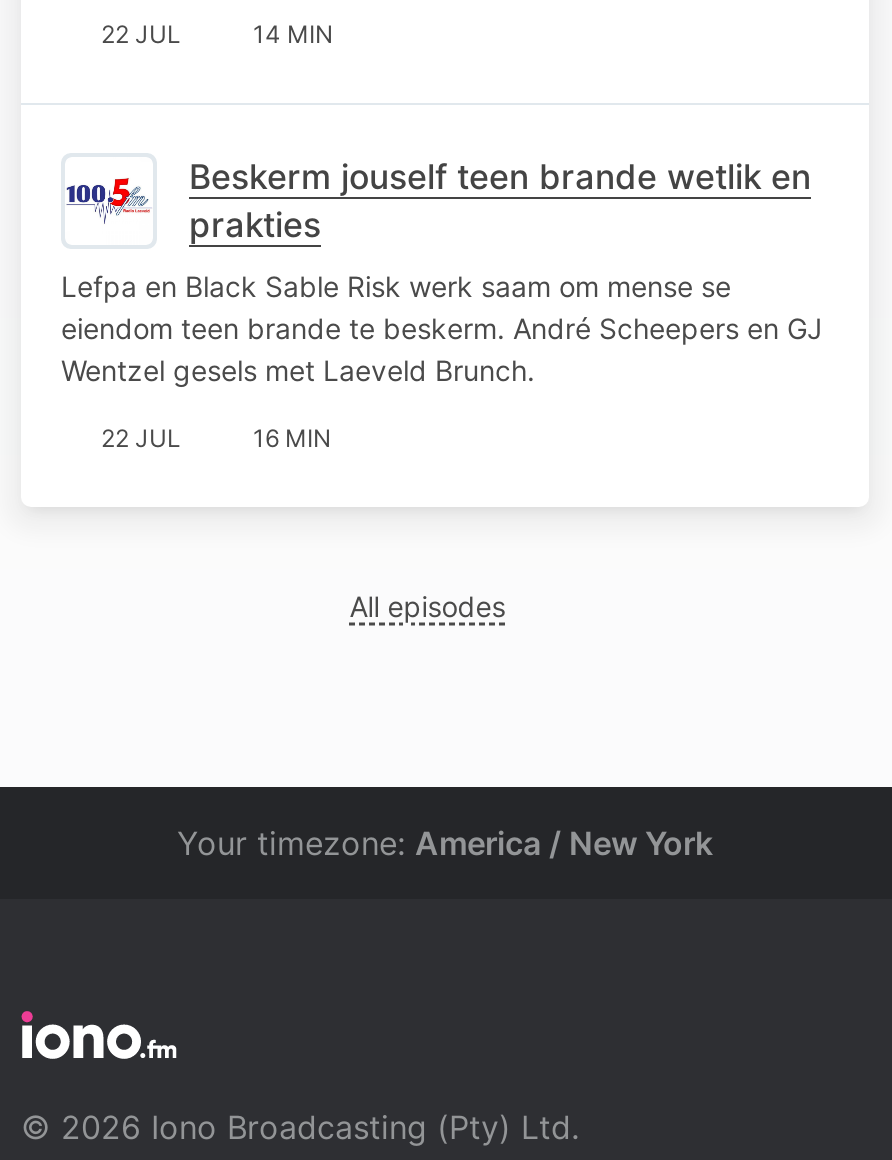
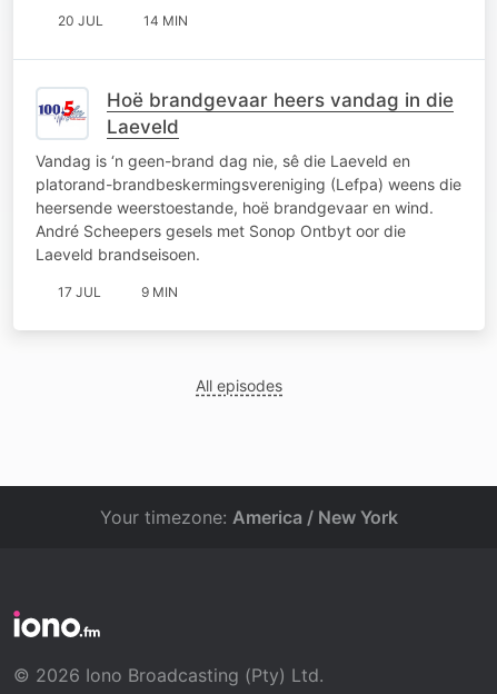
- 22 JUL
+ 20 JUL

- Beskerm jouself teen brande wetlik en
- prakties
+ Hoë brandgevaar heers vandag in die
+ Laeveld

- Lefpa en Black Sable Risk werk saam om mense se
- eiendom teen brande te beskerm. André Scheepers en GJ
- Wentzel gesels met Laeveld Brunch.
+ Vandag is ‘n geen-brand dag nie, sê die Laeveld en
+ platorand-brandbeskermingsvereniging (Lefpa) weens die
+ heersende weerstoestande, hoë brandgevaar en wind.
+ André Scheepers gesels met Sonop Ontbyt oor die
+ Laeveld brandseisoen.

- 22 JUL
- 16 MIN
+ 17 JUL
+ 9 MIN
